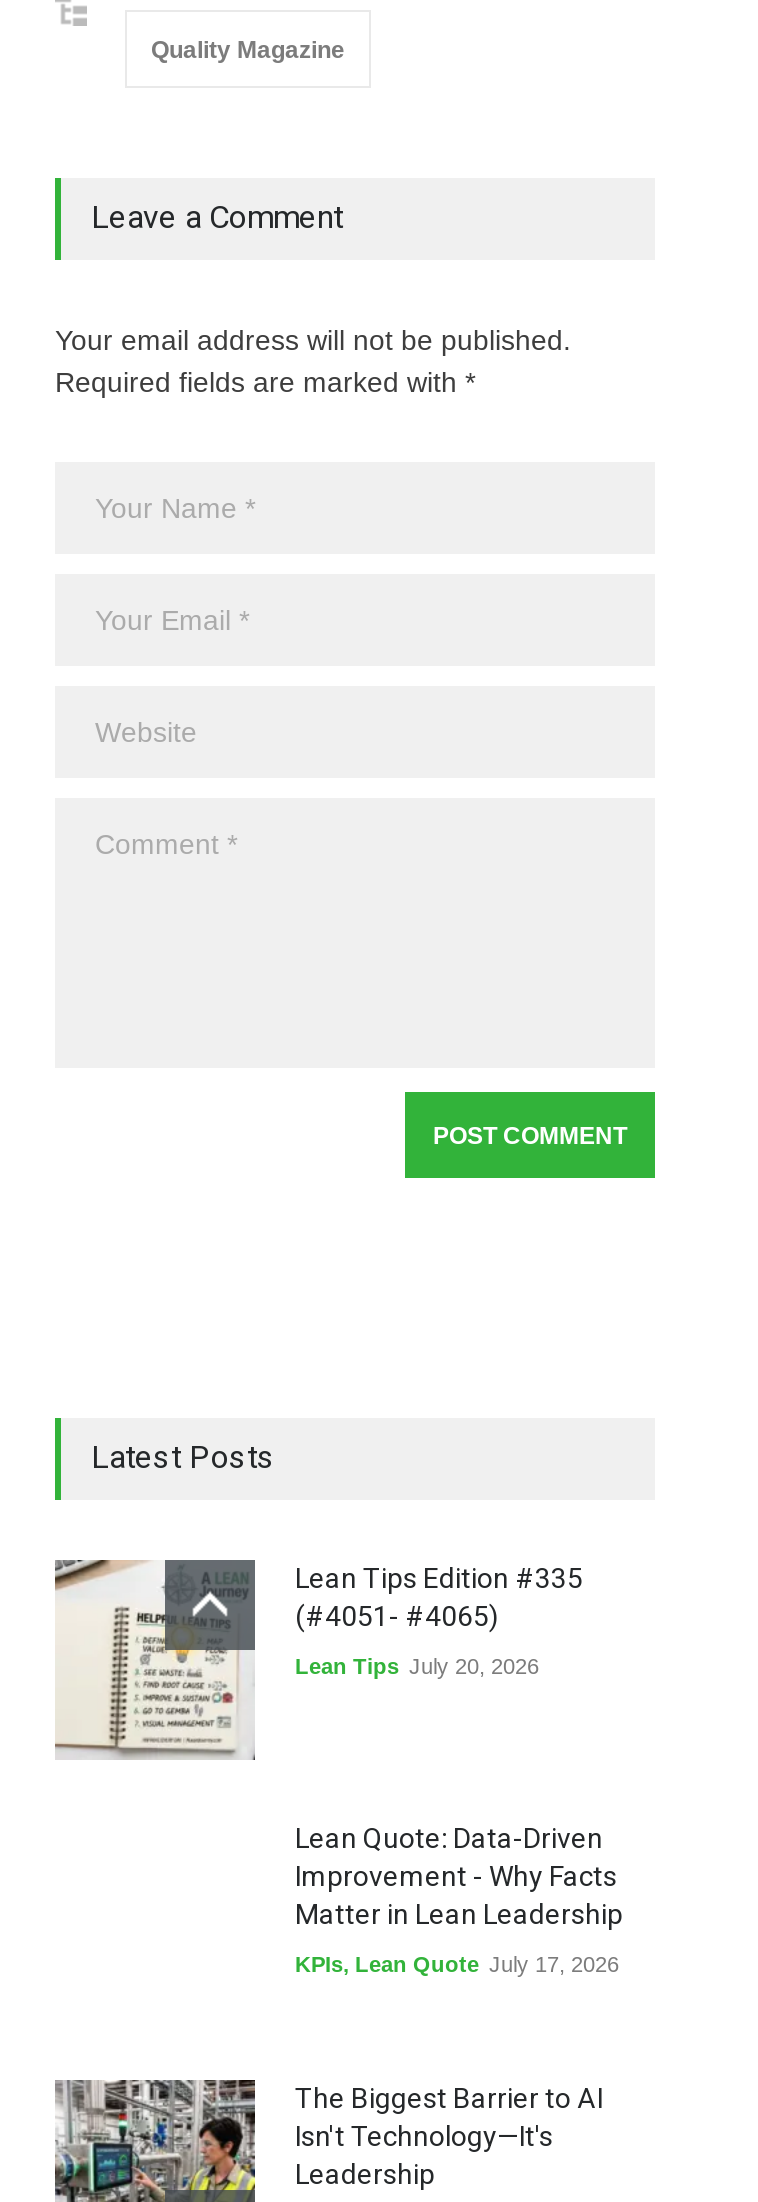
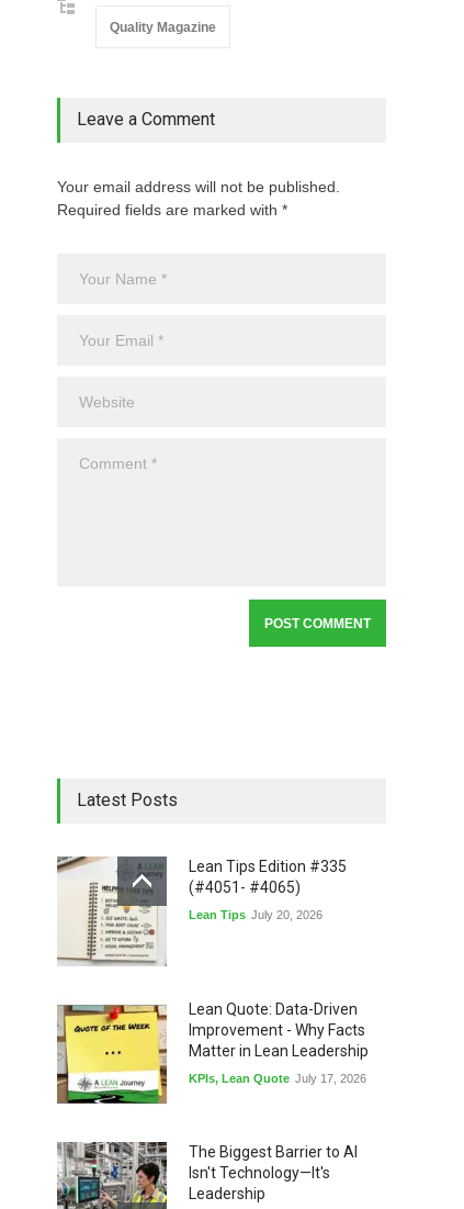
+ [image]
